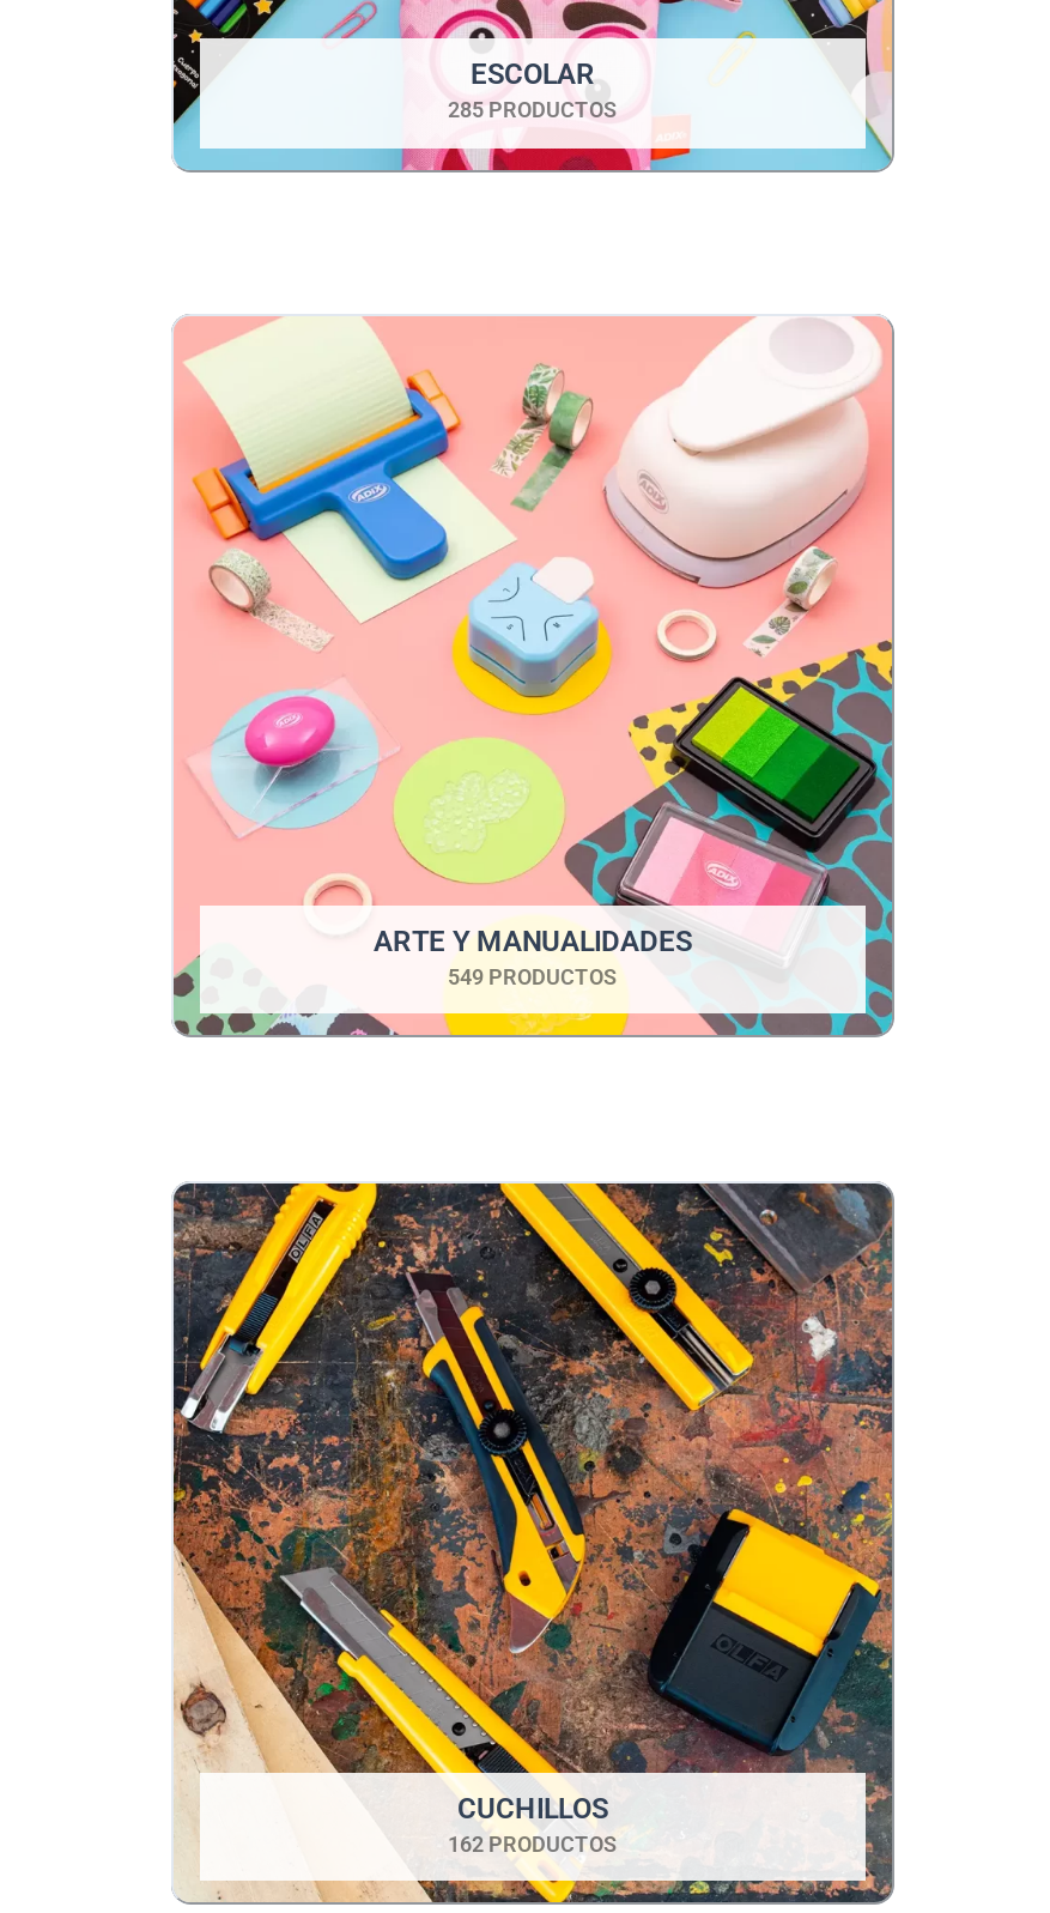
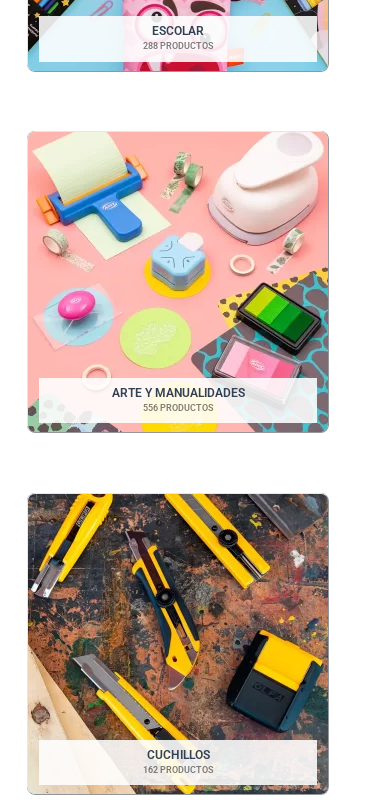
- 285 PRODUCTOS
+ 288 PRODUCTOS

- 549 PRODUCTOS
+ 556 PRODUCTOS
